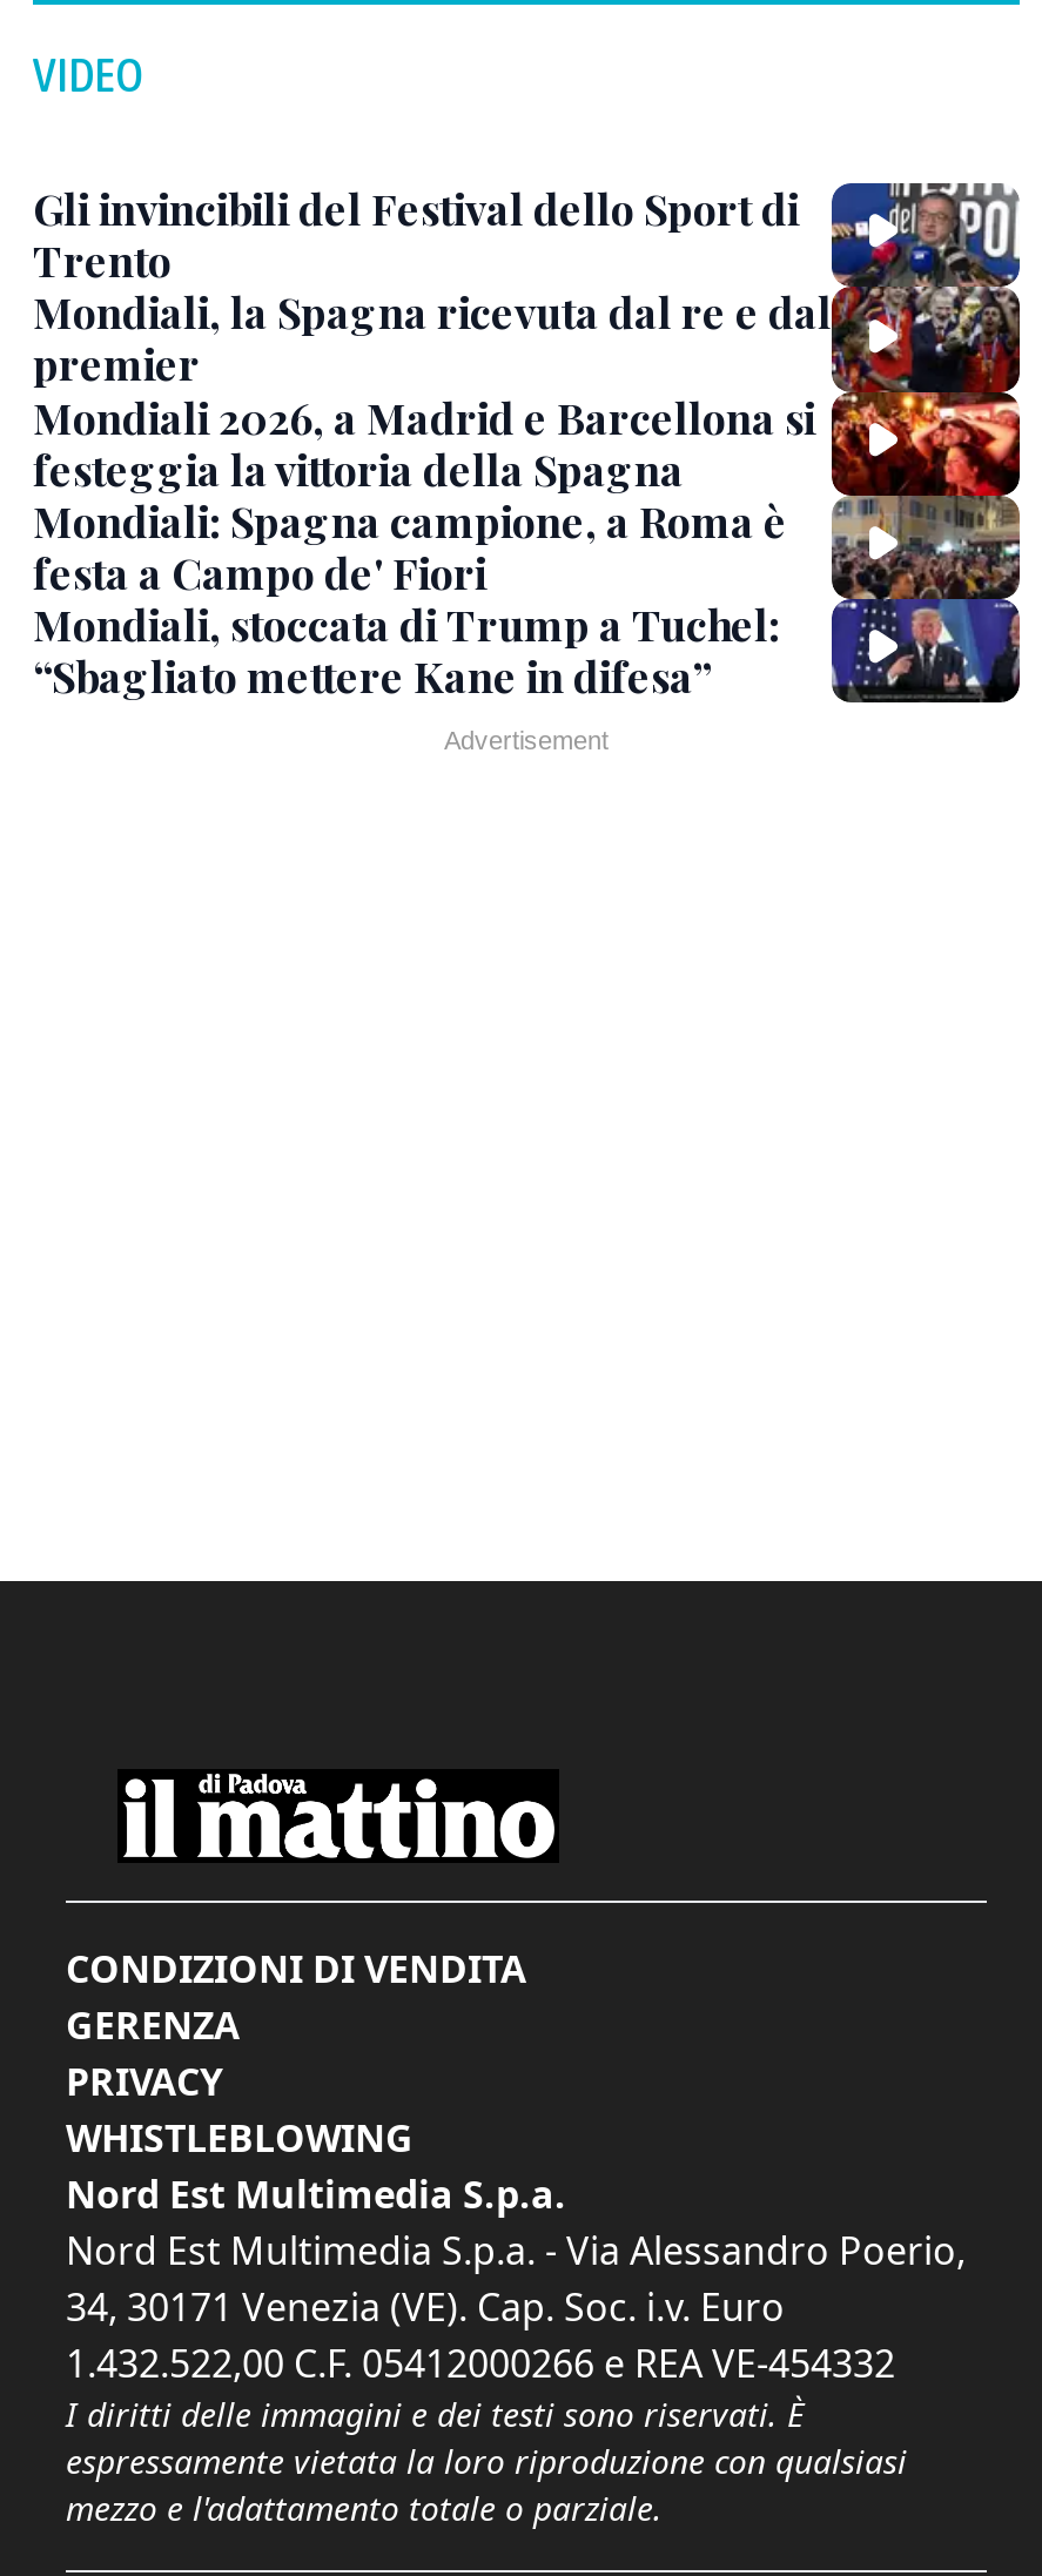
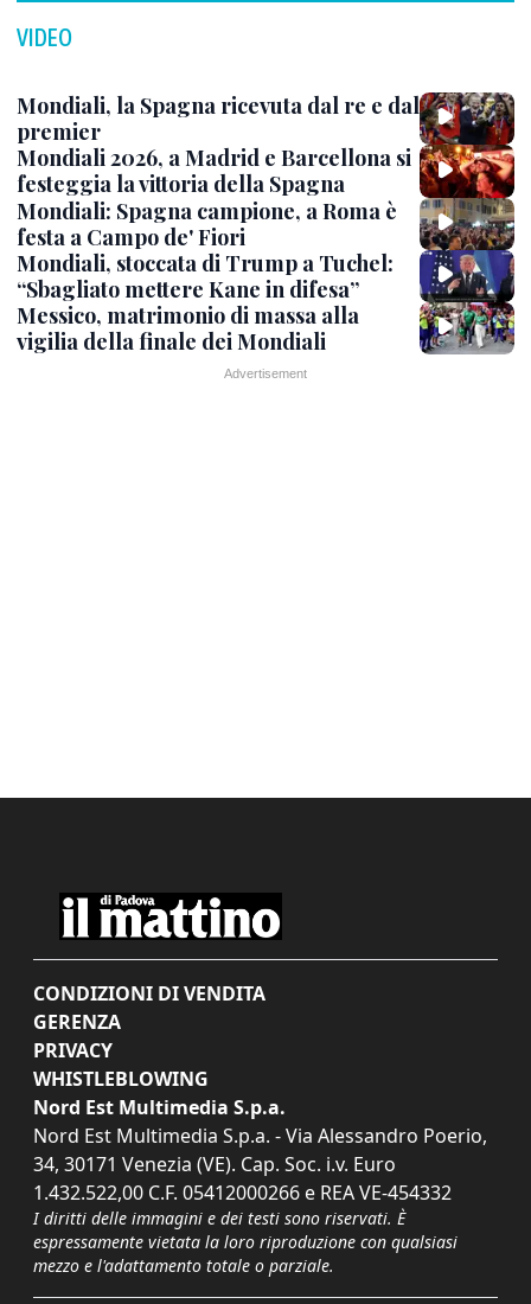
- [image]
- Gli invincibili del Festival dello Sport di
- Trento

moved up: Mondiali, la Spagna ricevuta dal re e dal | premier | Mondiali 2026, a Madrid e Barcellona si | festeggia la vittoria della Spagna | Mondiali: Spagna campione, a Roma è | festa a Campo de' Fiori | Mondiali, stoccata di Trump a Tuchel: | “Sbagliato mettere Kane in difesa”

+ Messico, matrimonio di massa alla
+ vigilia della finale dei Mondiali

+ [image]
